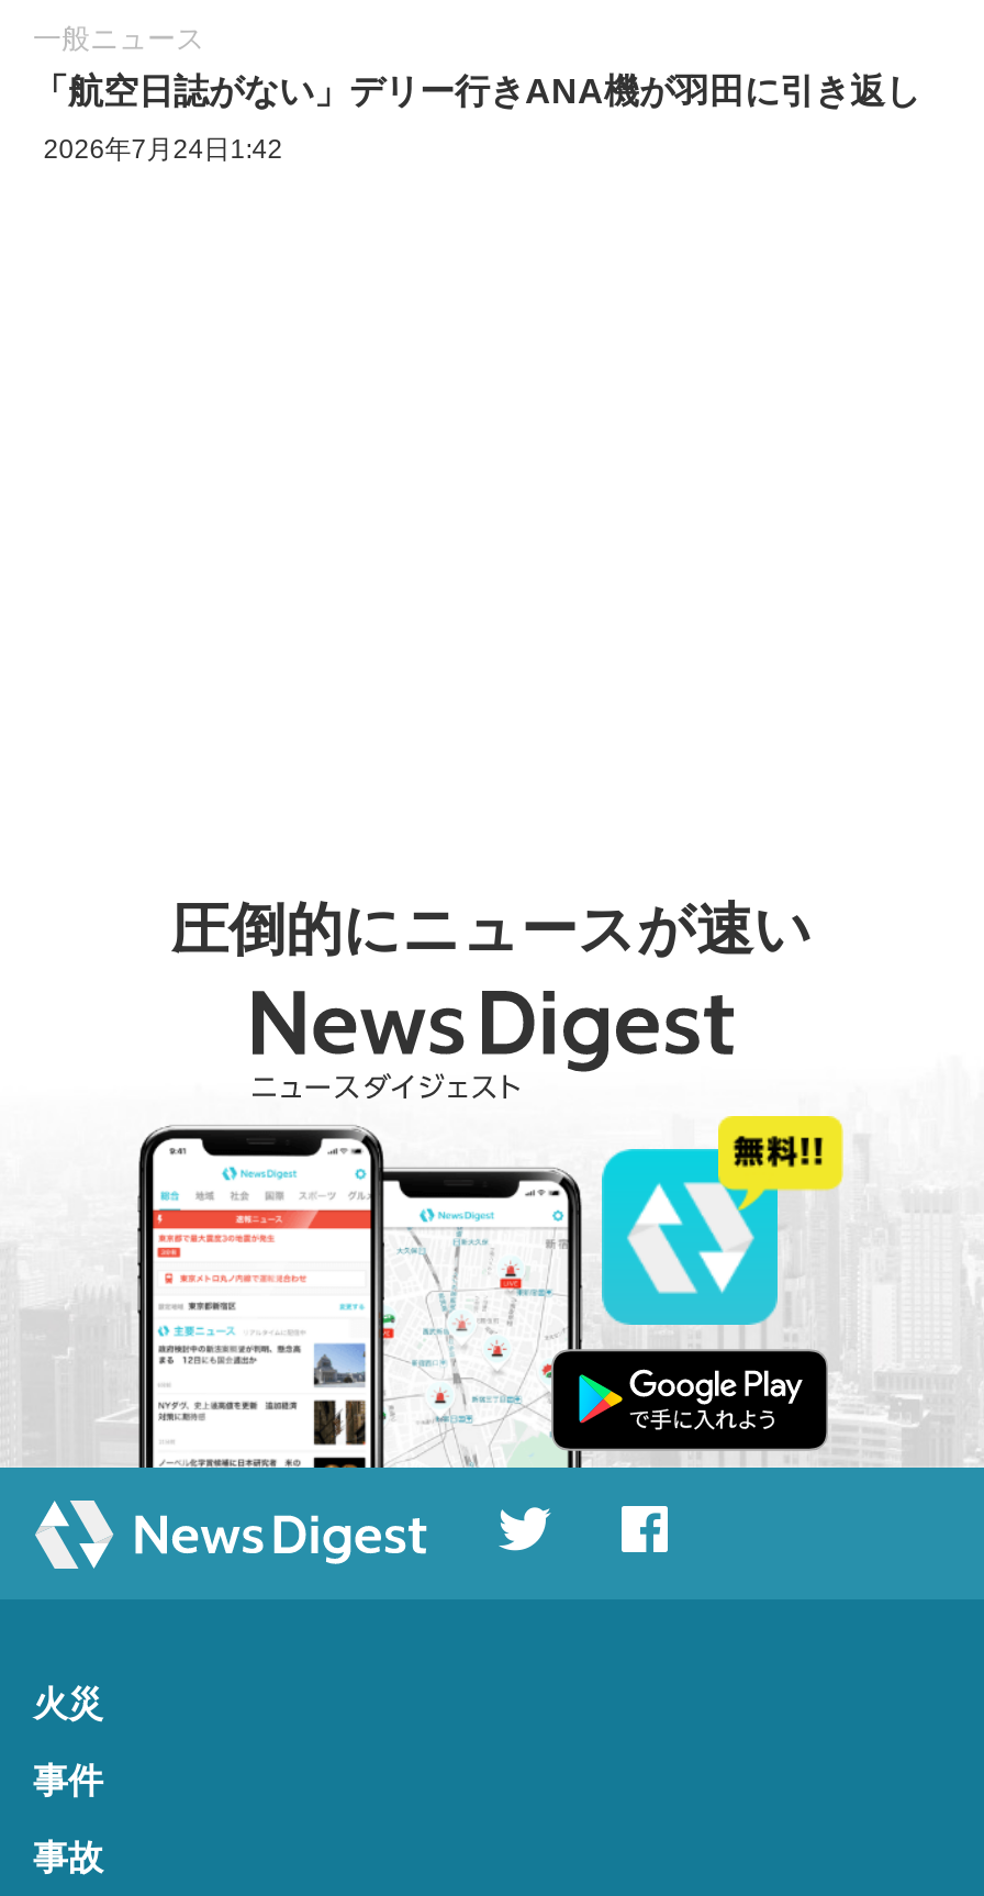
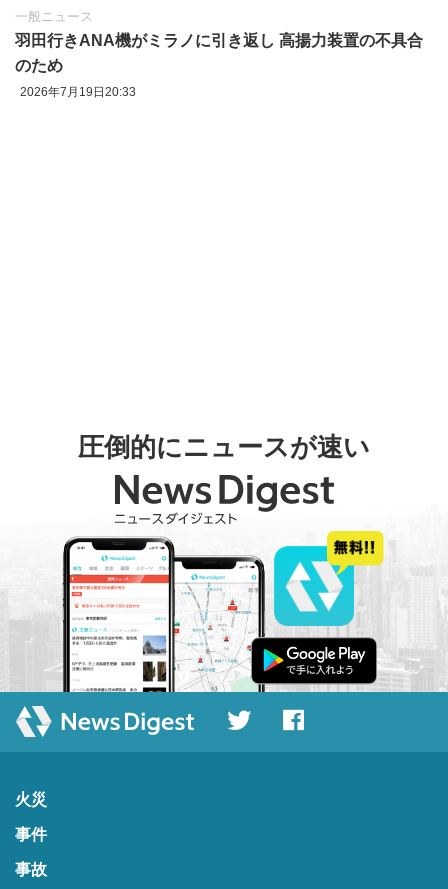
- 「航空日誌がない」デリー行きANA機が羽田に引き返し
- 2026年7月24日1:42
+ 羽田行きANA機がミラノに引き返し 高揚力装置の不具合
+ のため
+ 2026年7月19日20:33
